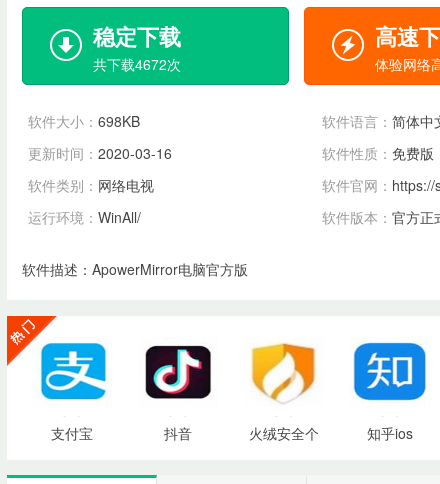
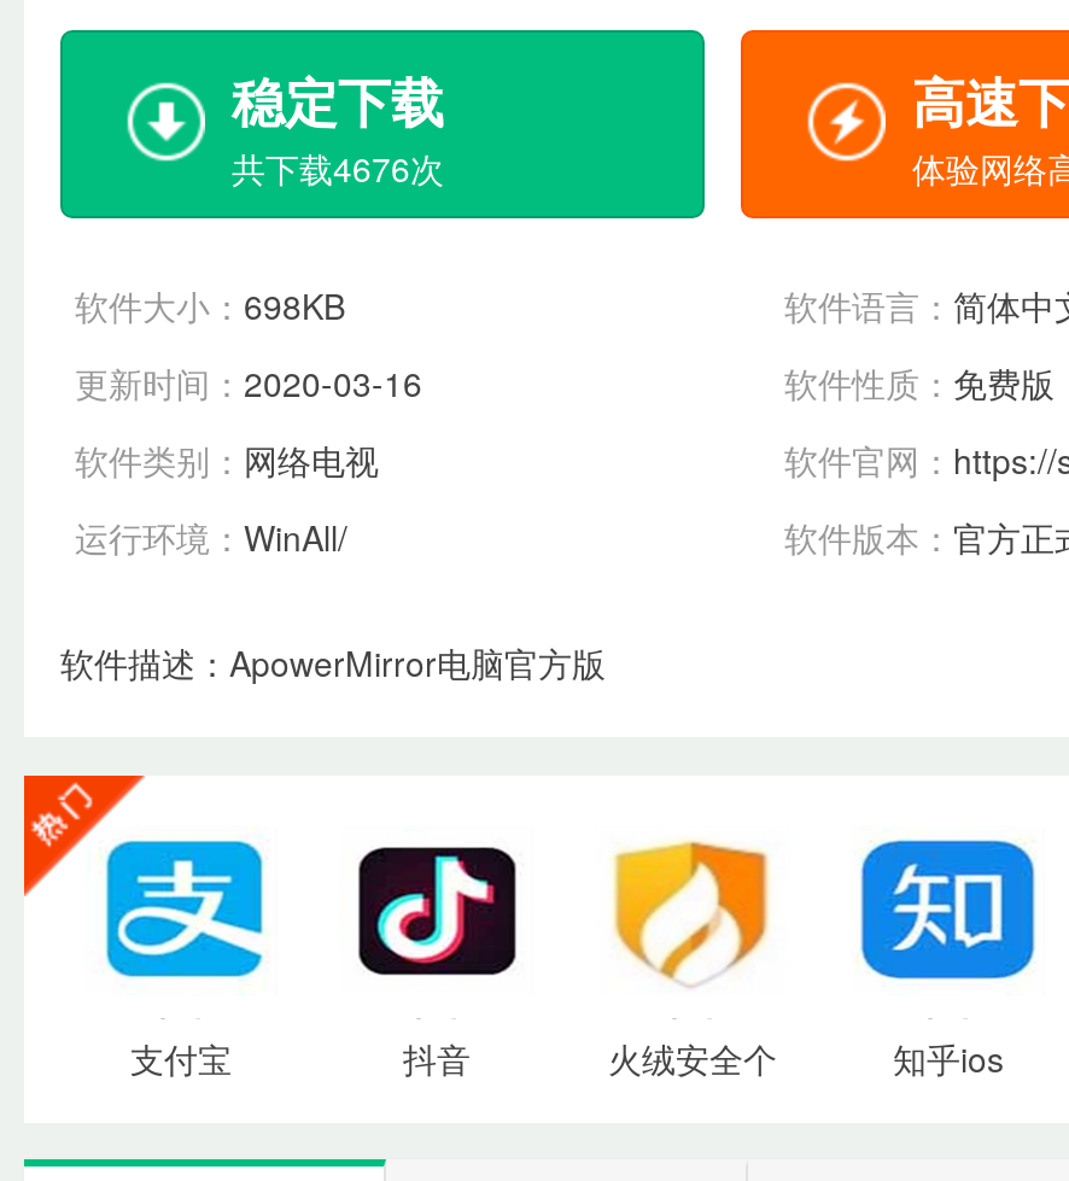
- 共下载4672次
+ 共下载4676次
